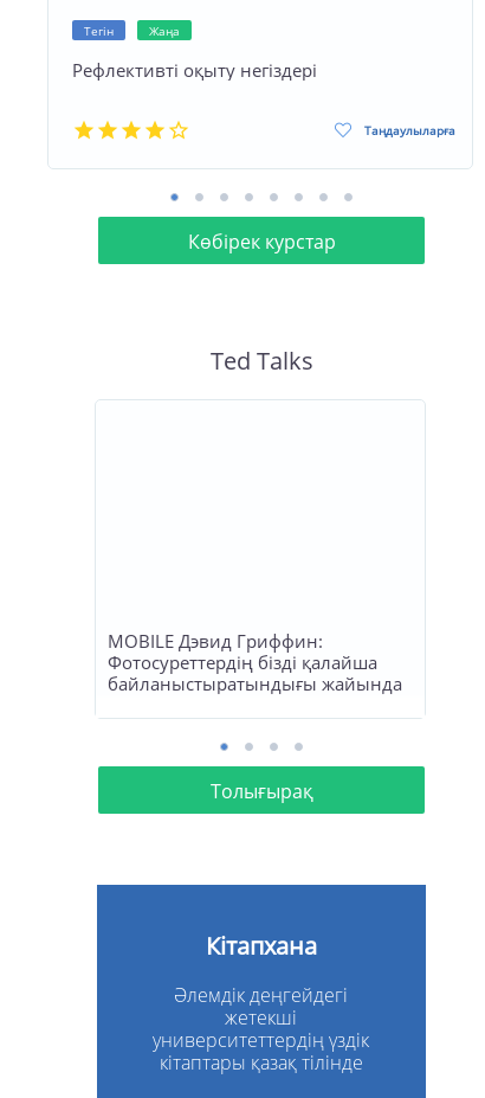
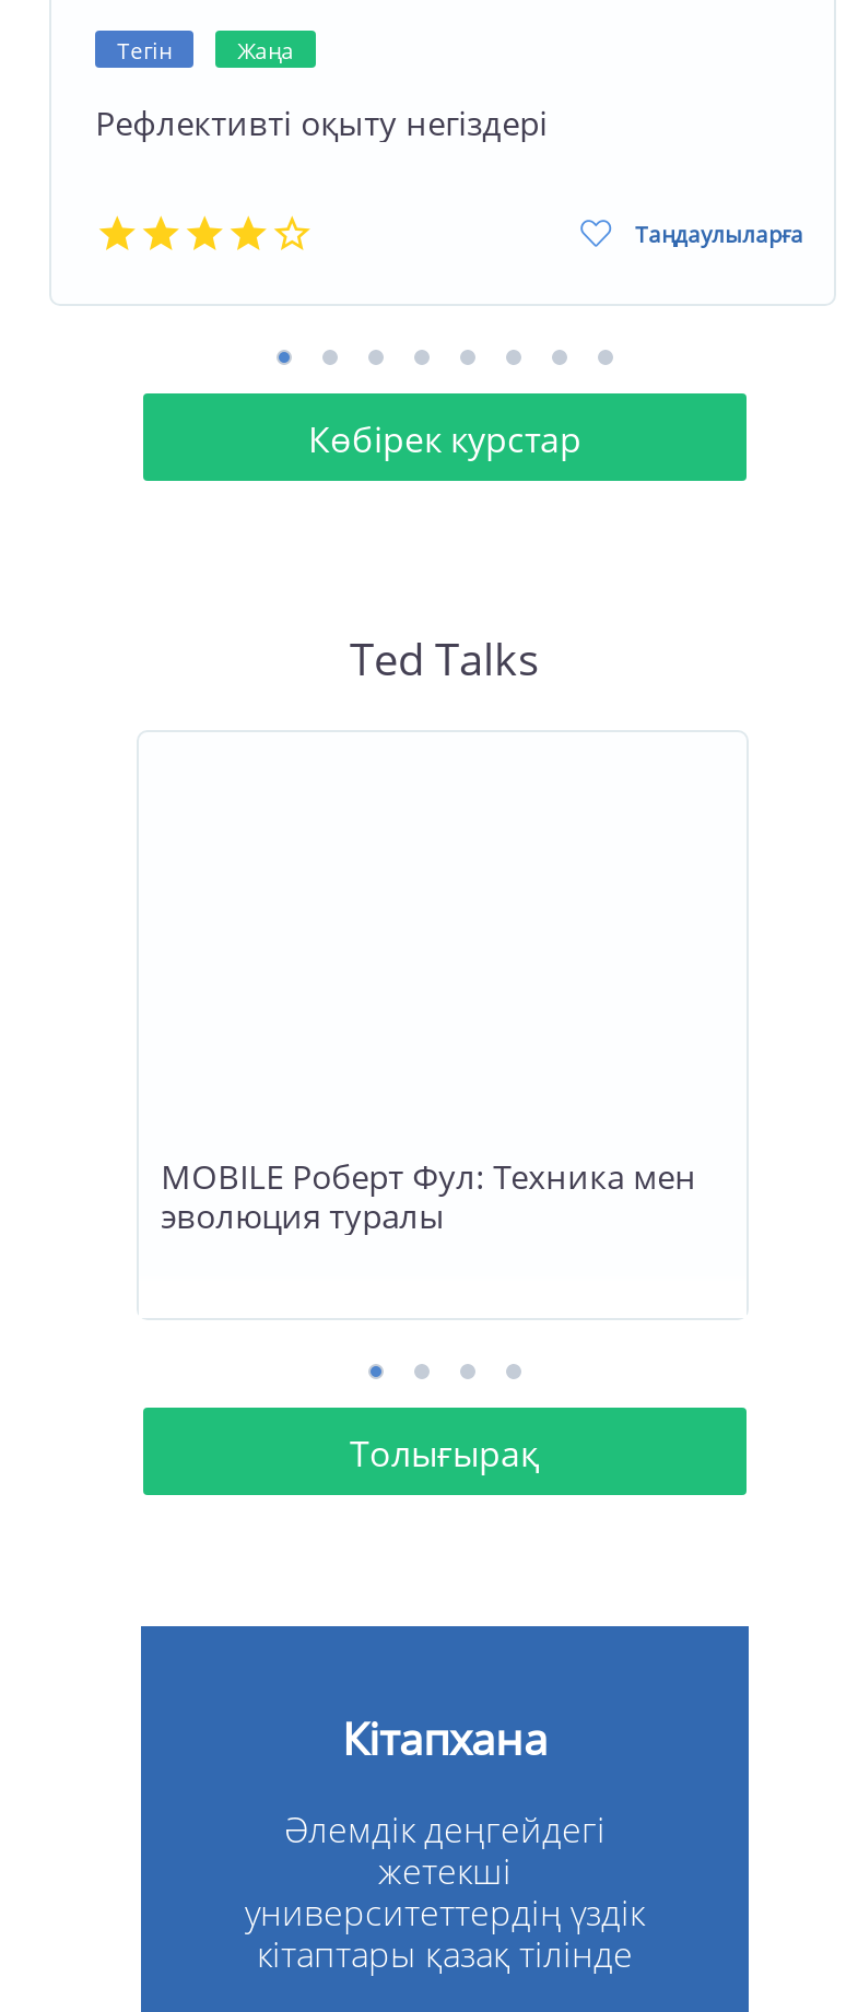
- MOBILE Дэвид Гриффин:
- Фотосуреттердің бізді қалайша
- байланыстыратындығы жайында
+ MOBILE Роберт Фул: Техника мен
+ эволюция туралы
